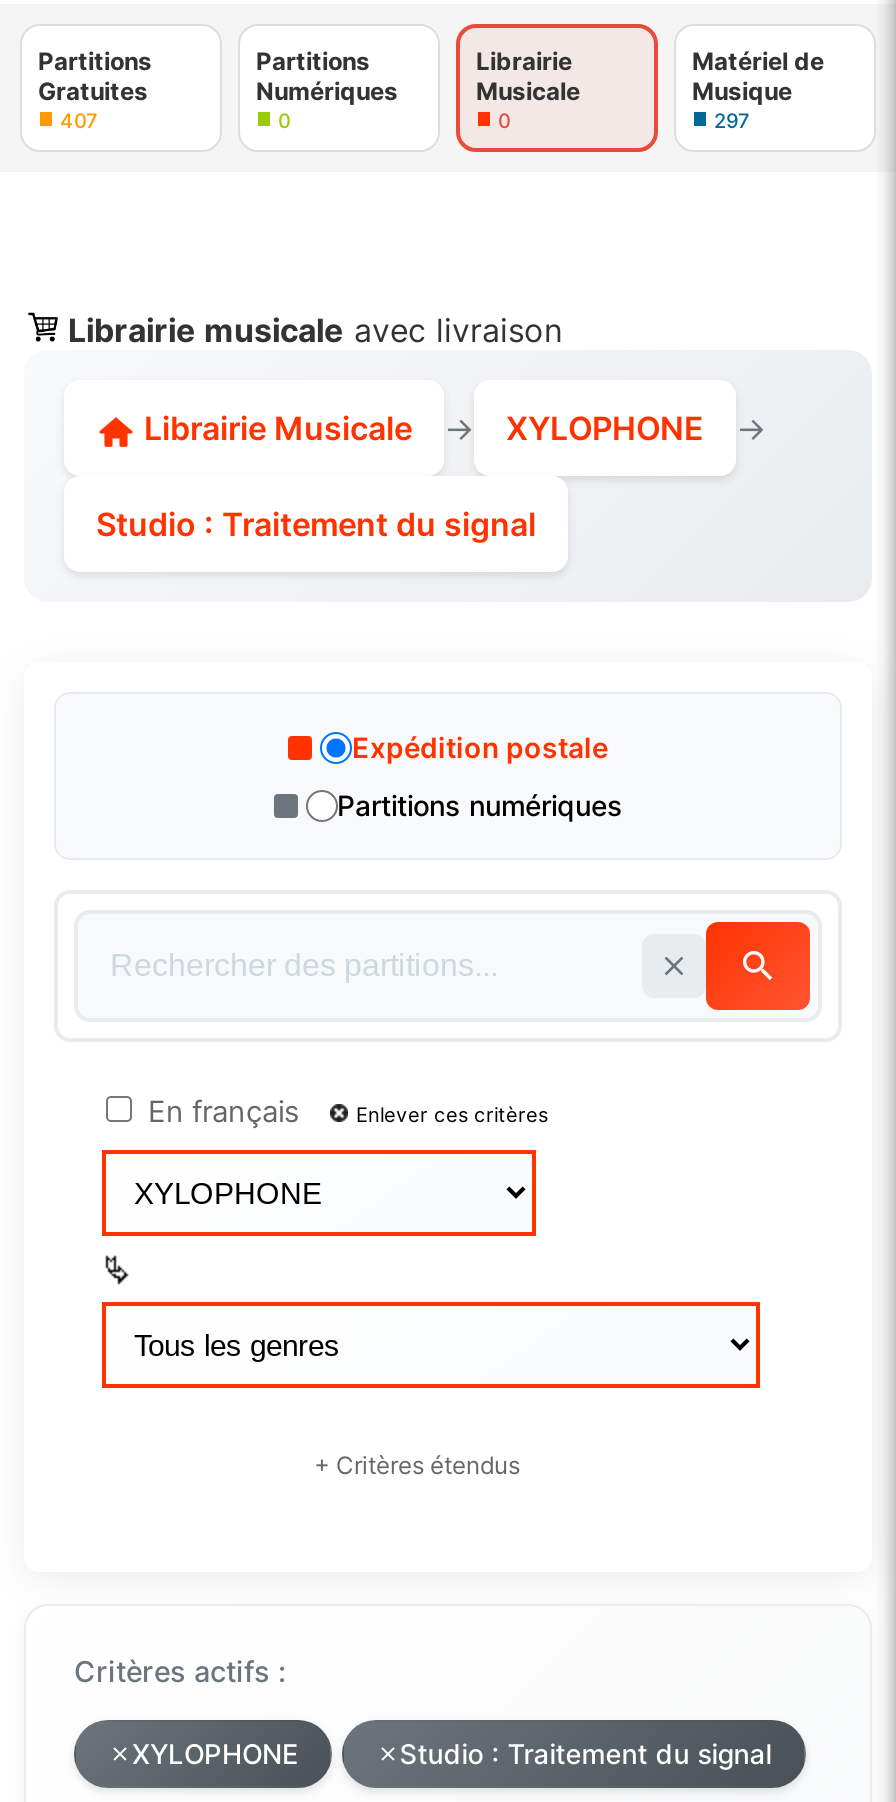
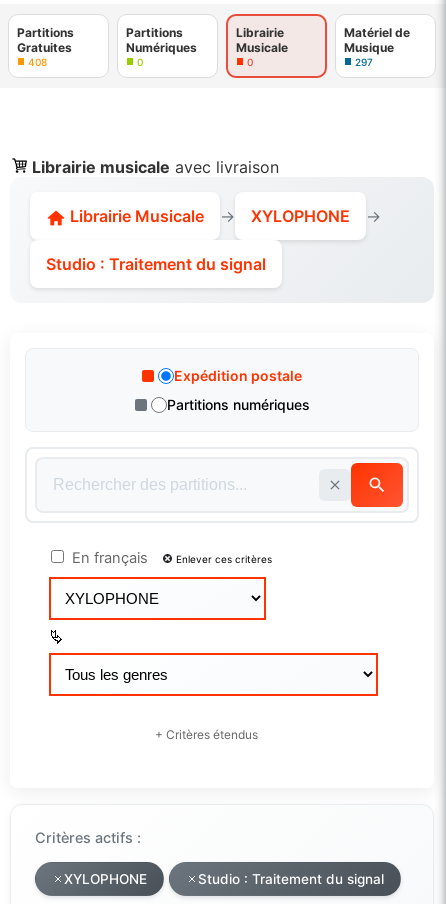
- 407
+ 408
